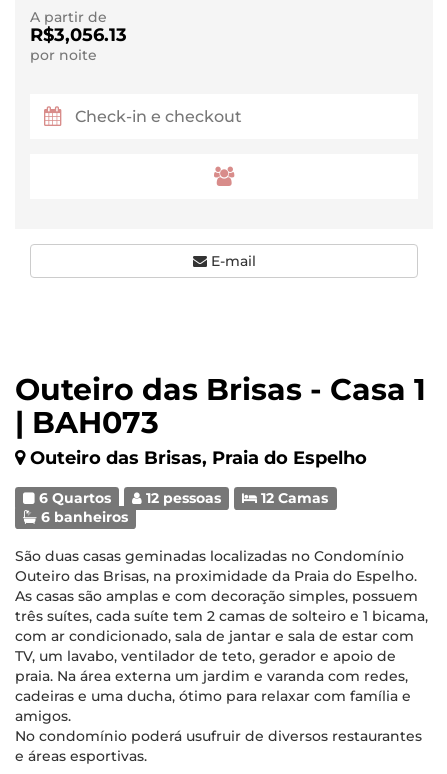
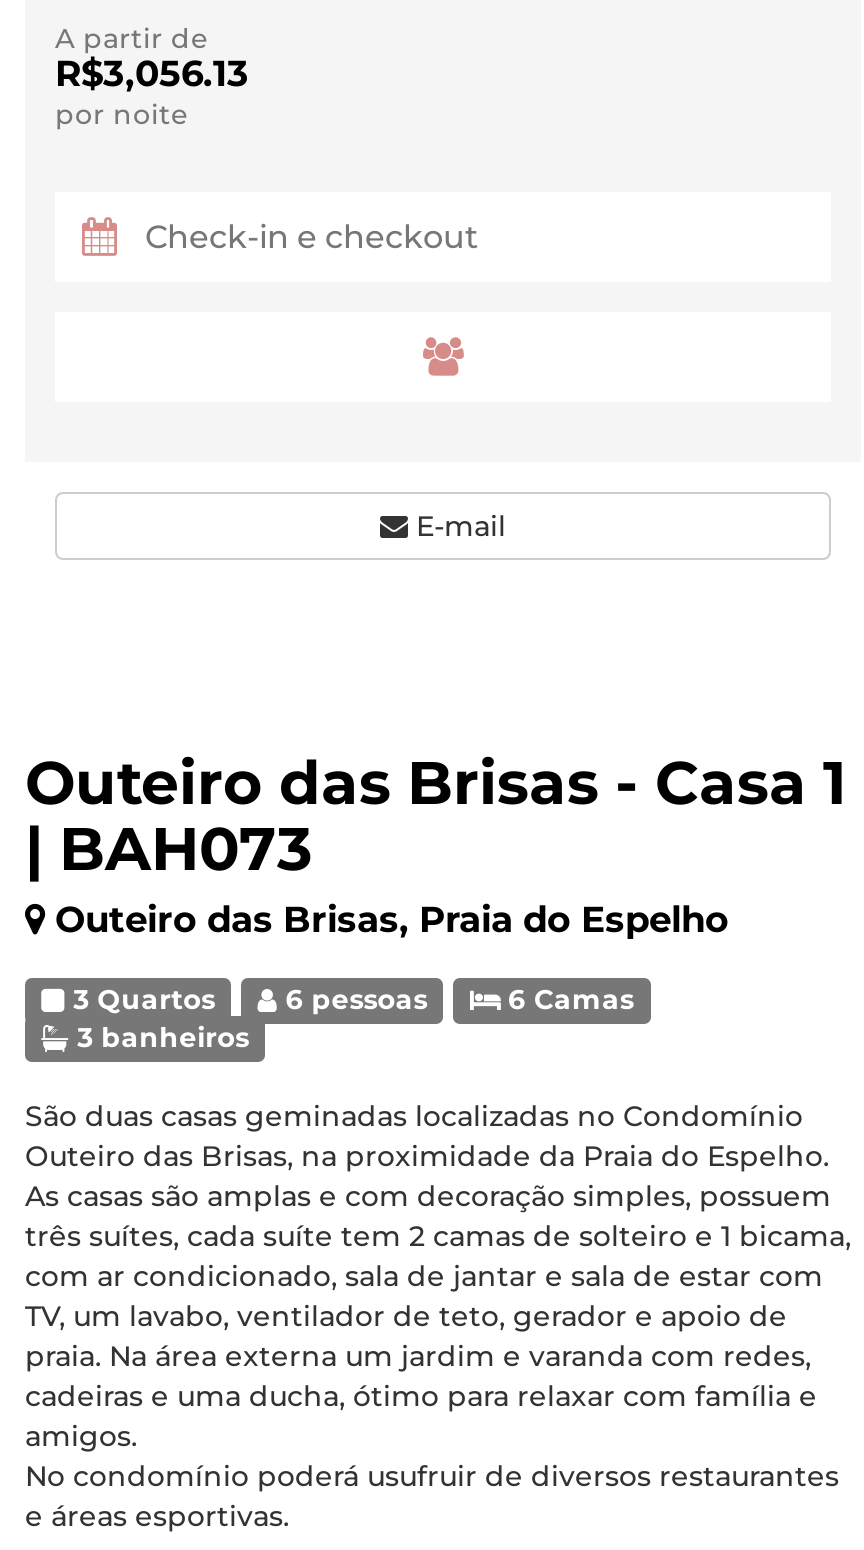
- 6 Quartos
+ 3 Quartos

- 12 pessoas
+ 6 pessoas

- 12 Camas
+ 6 Camas

- 6 banheiros
+ 3 banheiros
